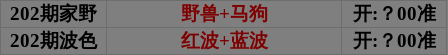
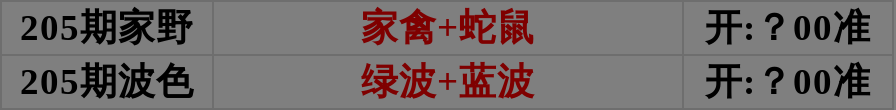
- 202期家野
- 野兽+马狗
+ 205期家野
+ 家禽+蛇鼠

- 202期波色
+ 205期波色

- 红波+蓝波
+ 绿波+蓝波
